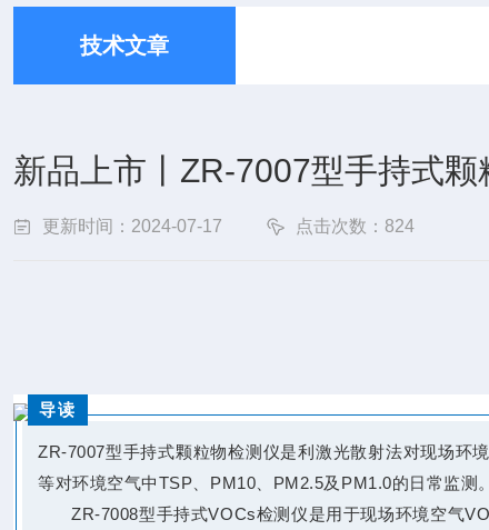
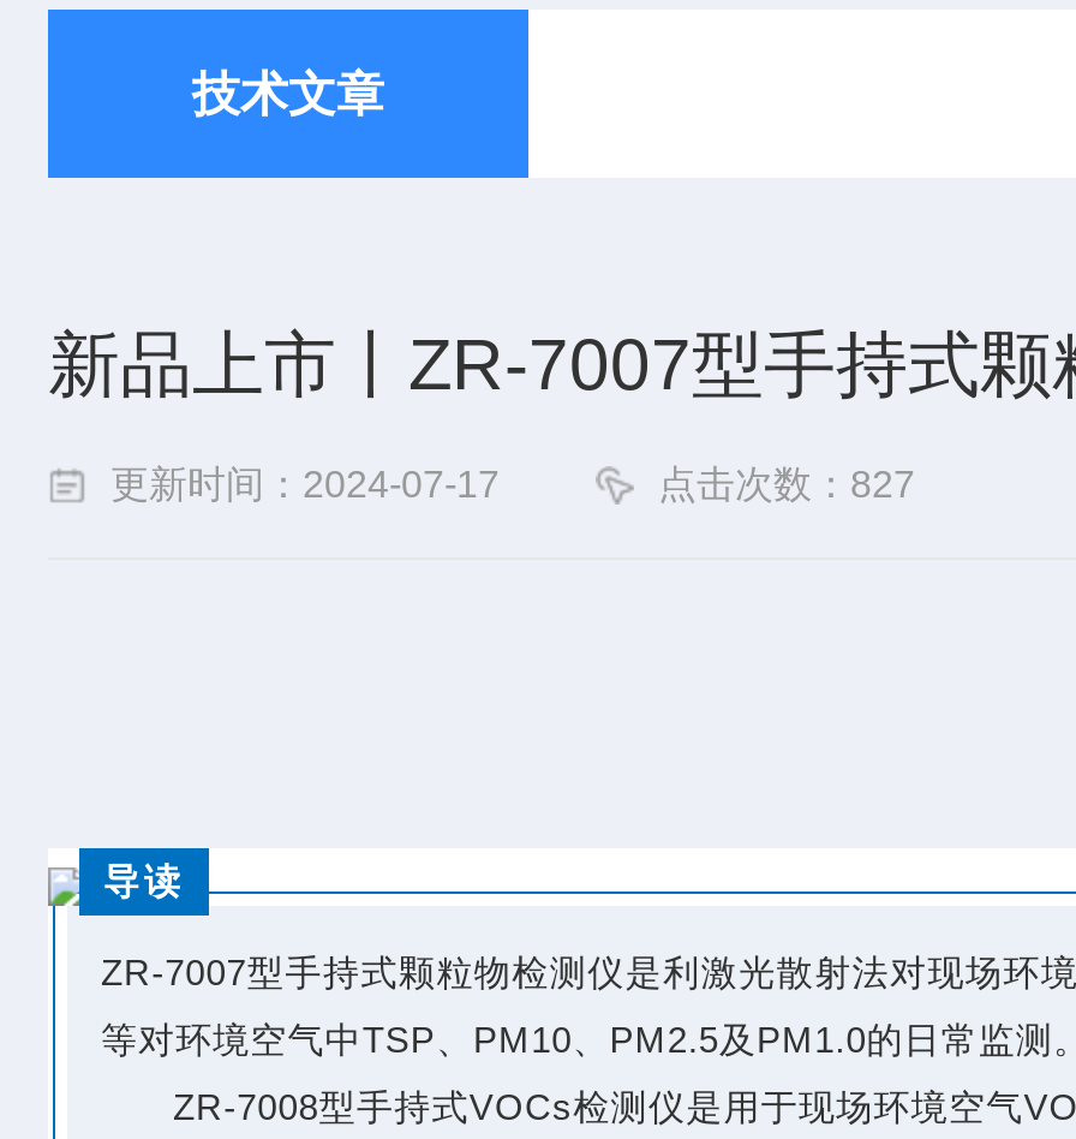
- 点击次数：824
+ 点击次数：827
